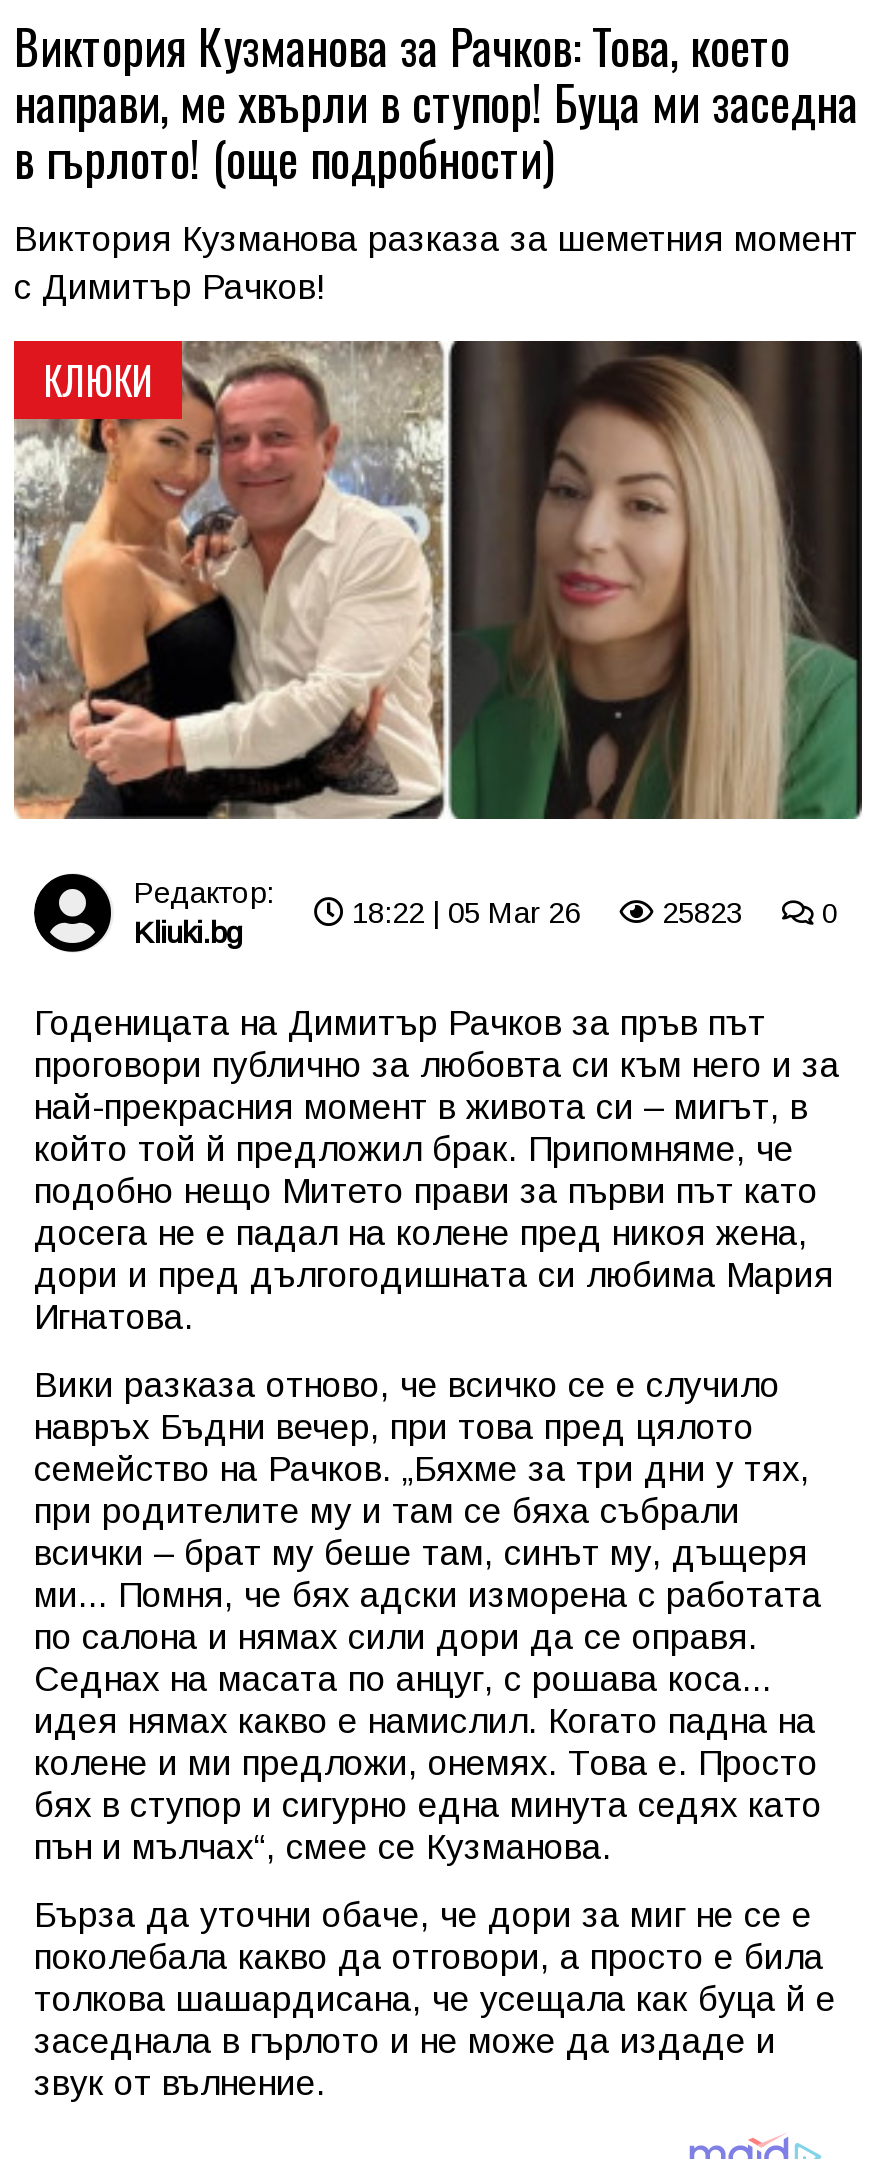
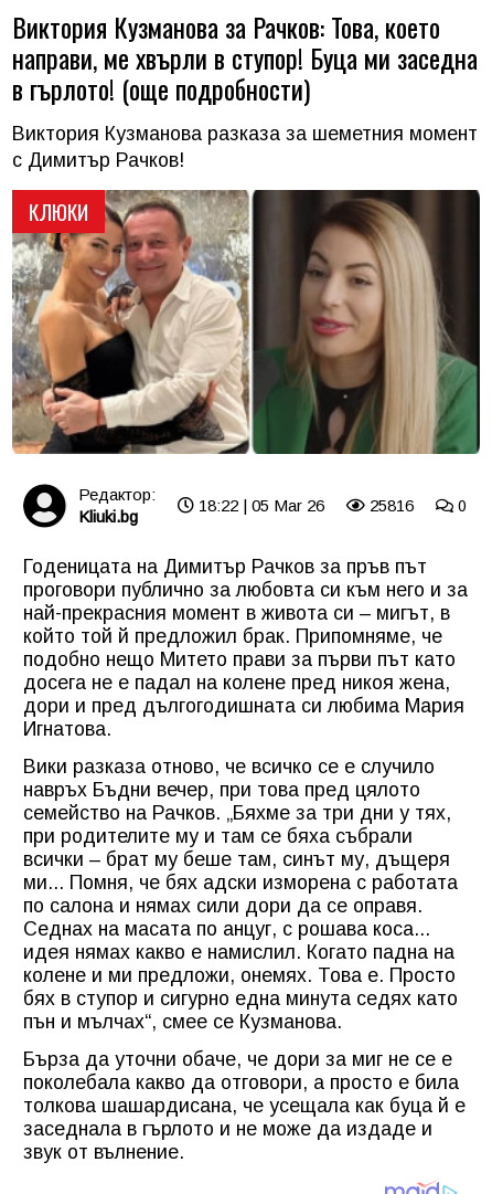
- 25823
+ 25816
